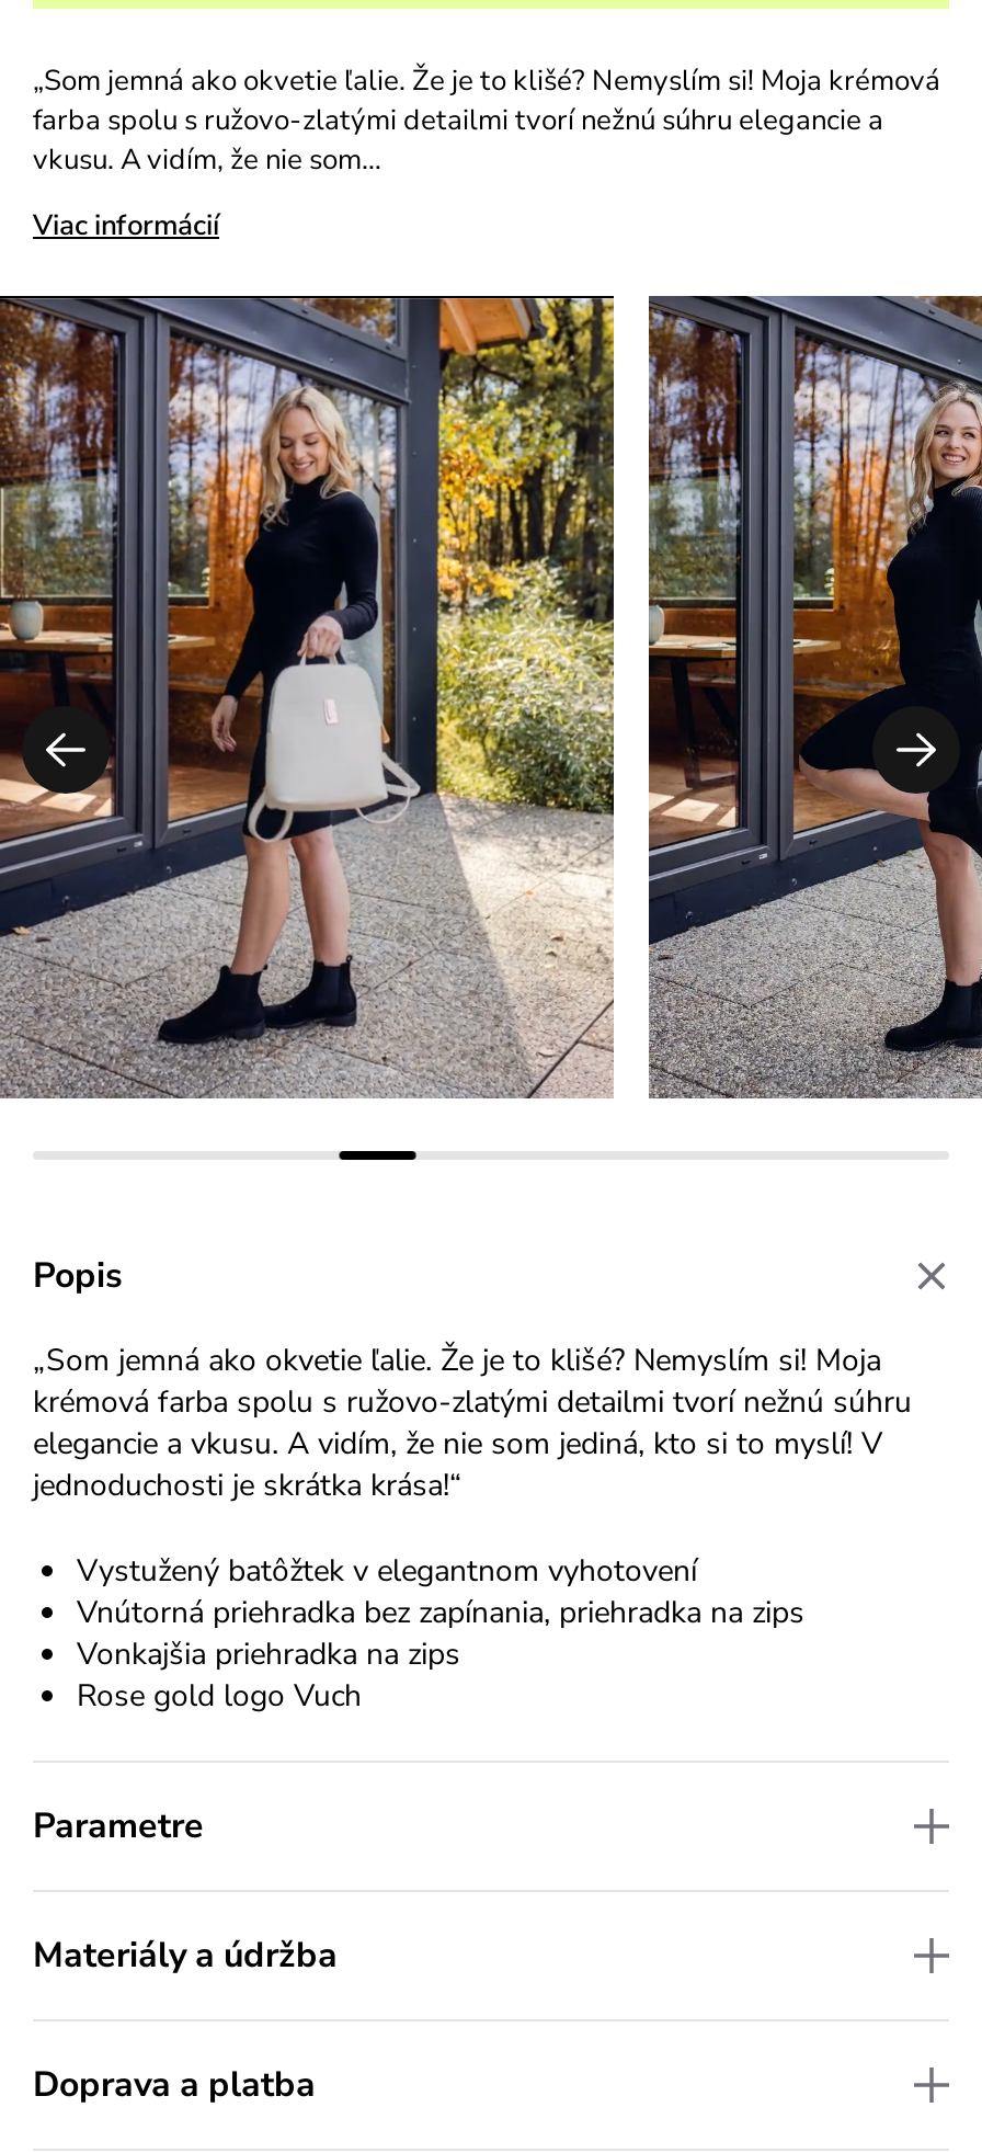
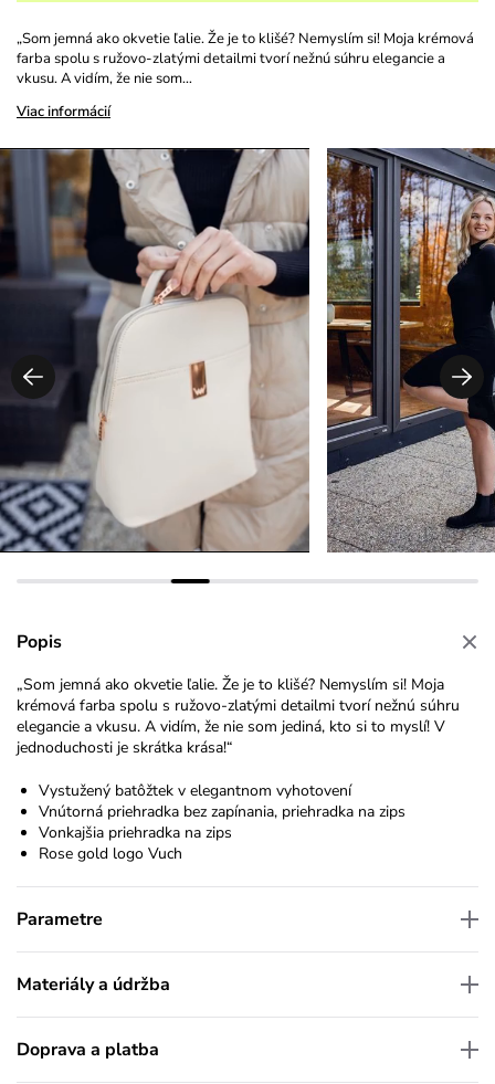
- [image]
+ [image]
